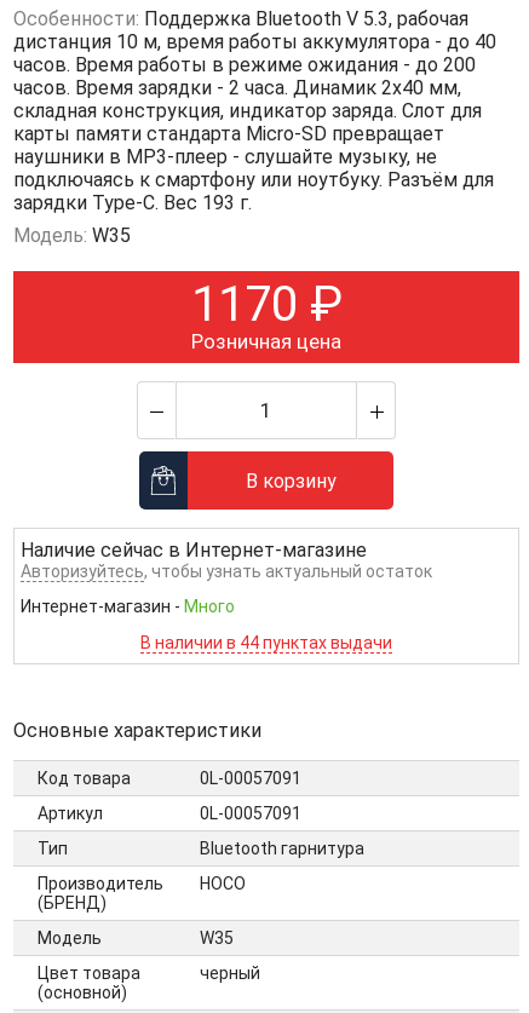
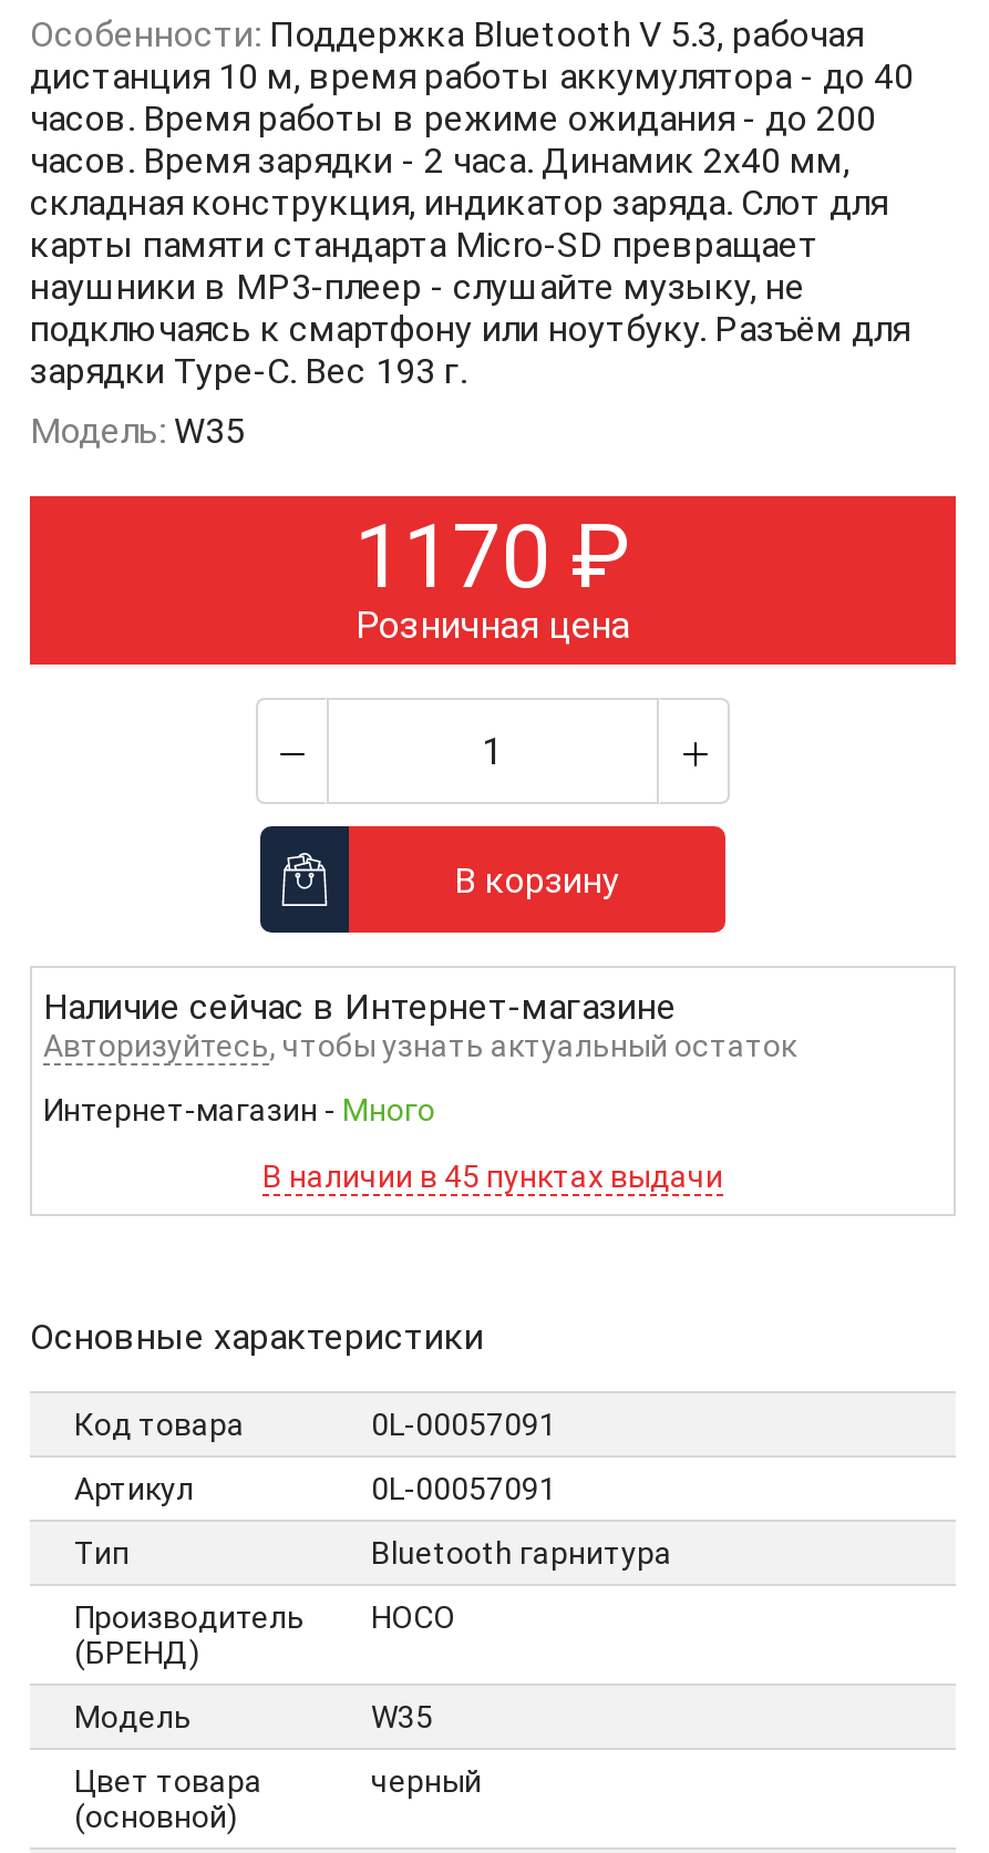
- В наличии в 44 пунктах выдачи
+ В наличии в 45 пунктах выдачи
